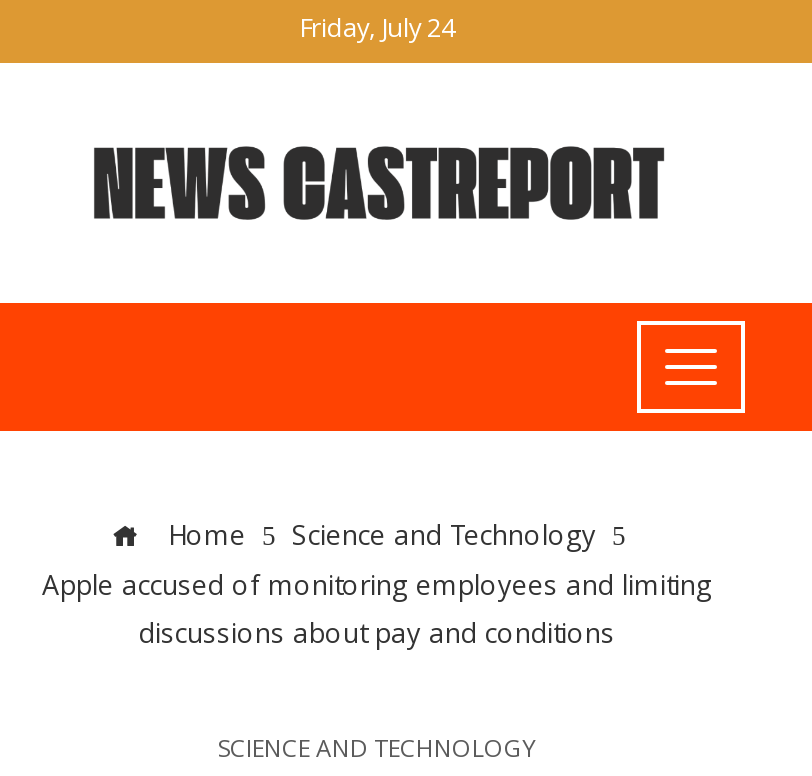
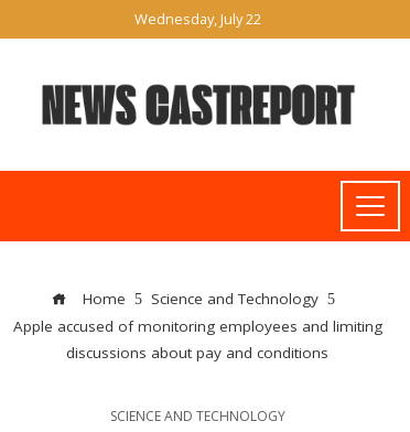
- Friday, July 24
+ Wednesday, July 22
